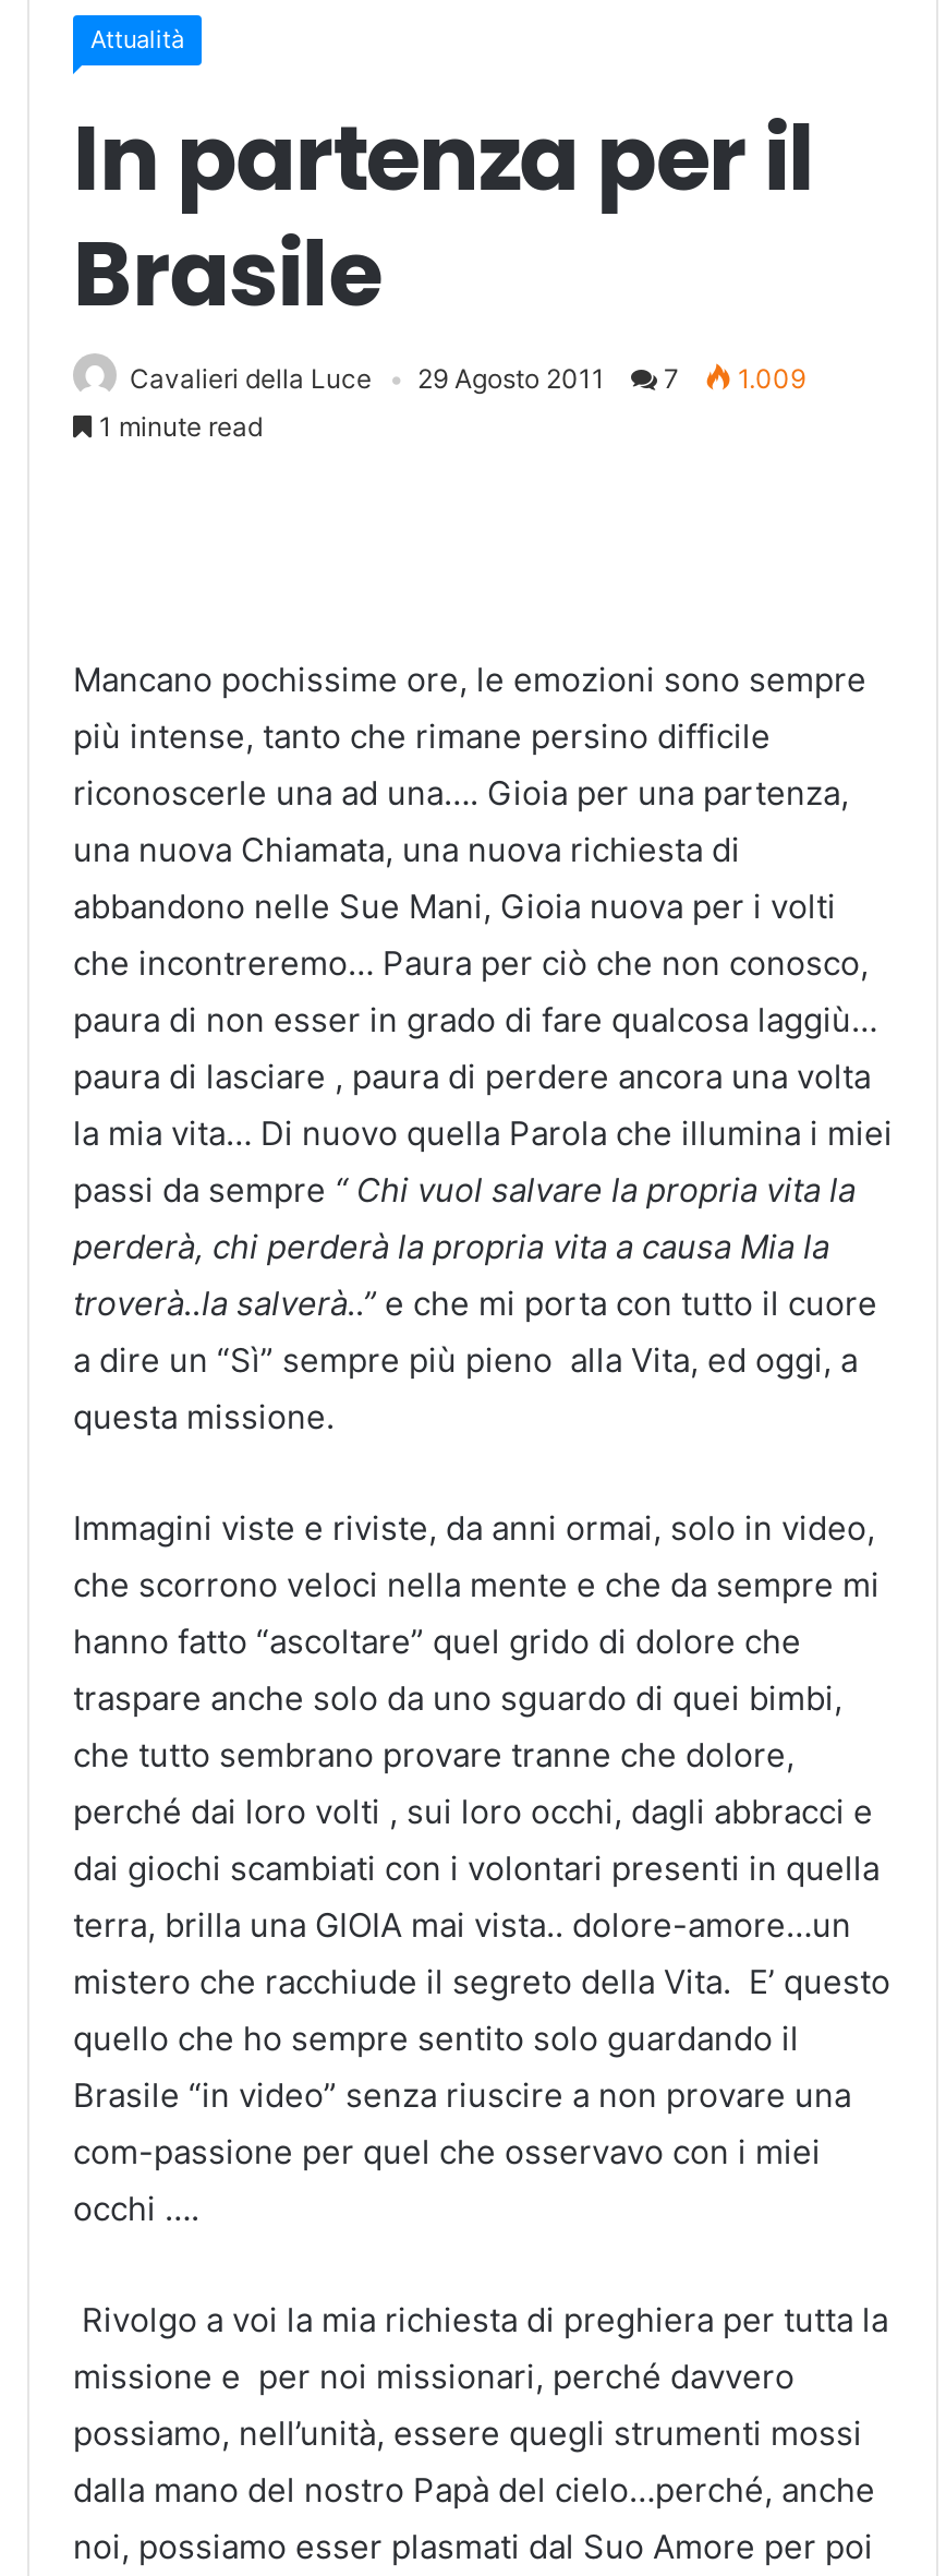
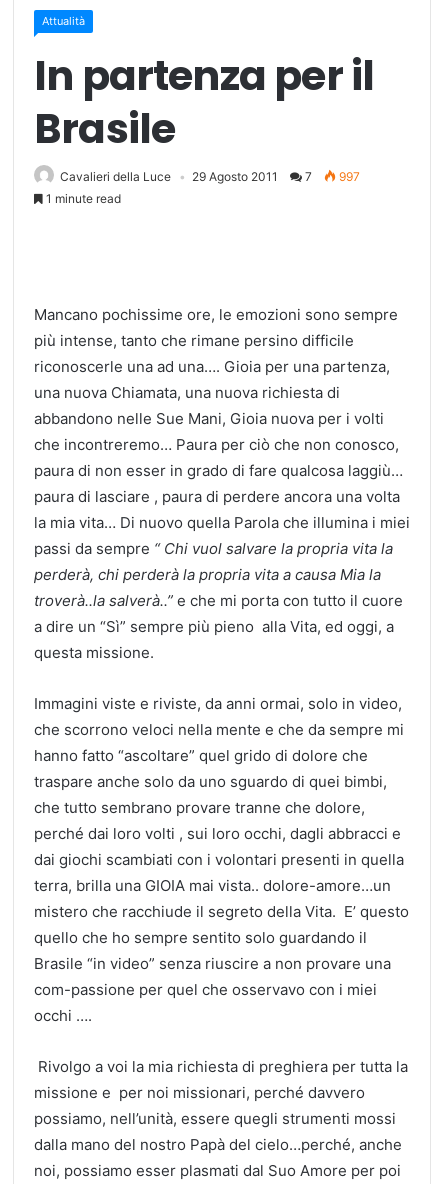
- Cavalieri della Luce 29 Agosto 2011 7 1.009
+ Cavalieri della Luce 29 Agosto 2011 7 997
